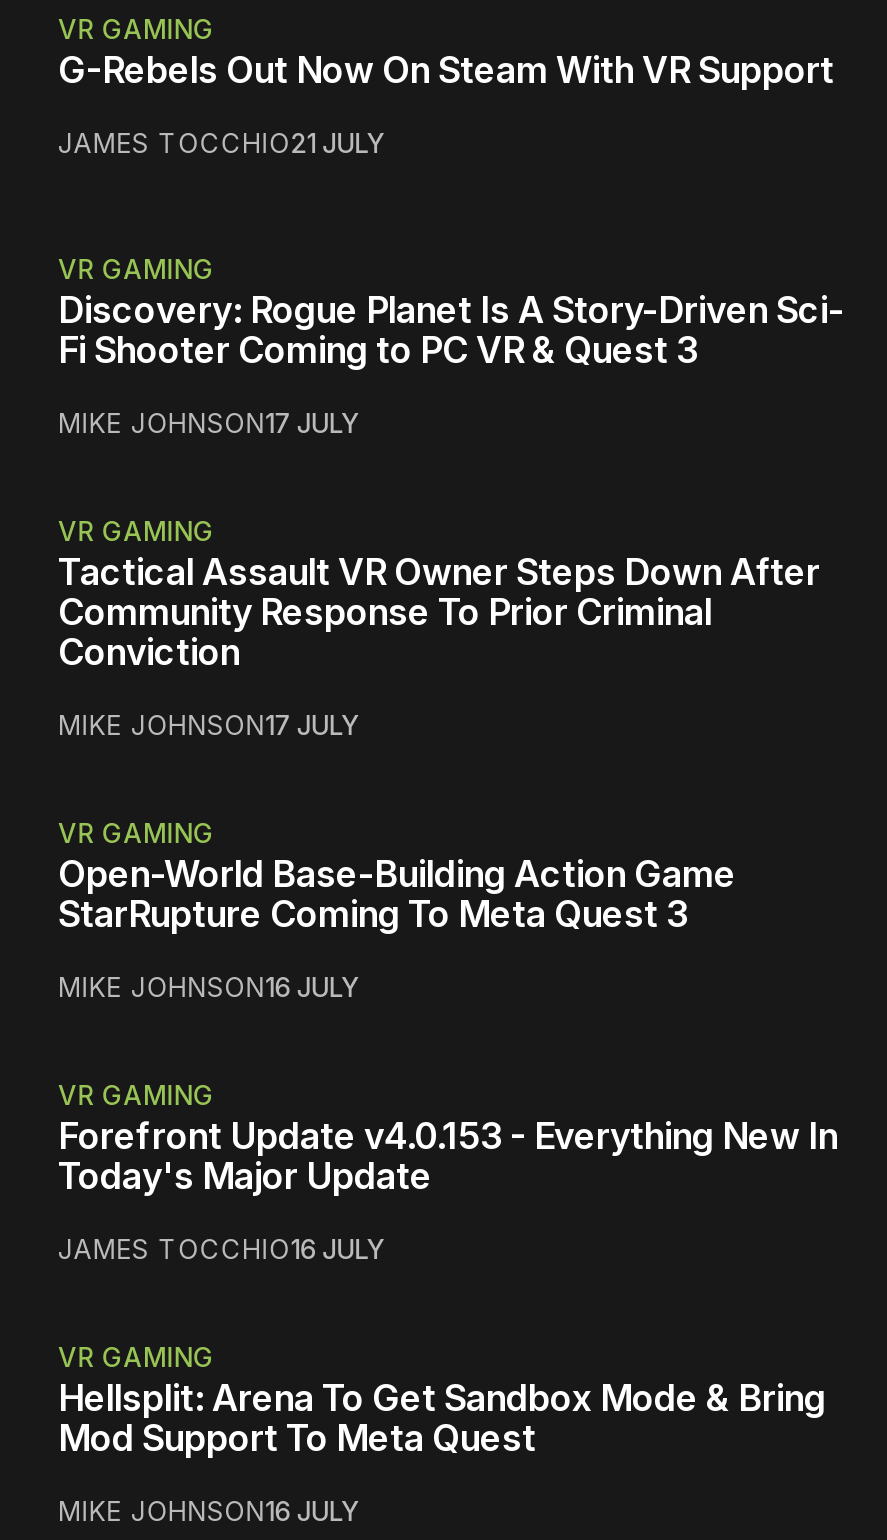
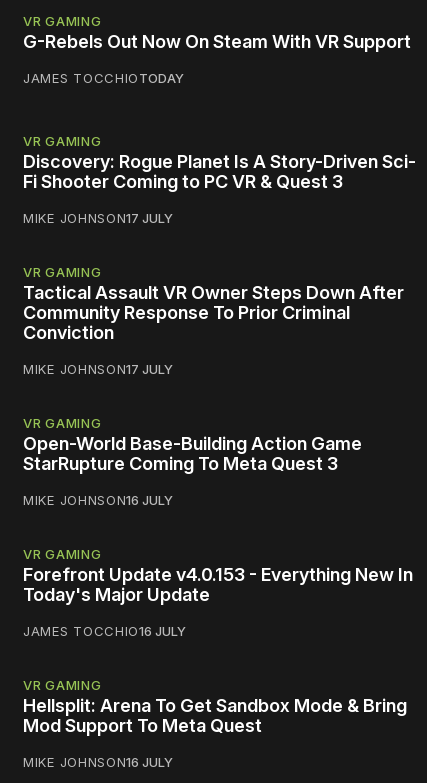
- JAMES TOCCHIO21 JULY
+ JAMES TOCCHIOTODAY
